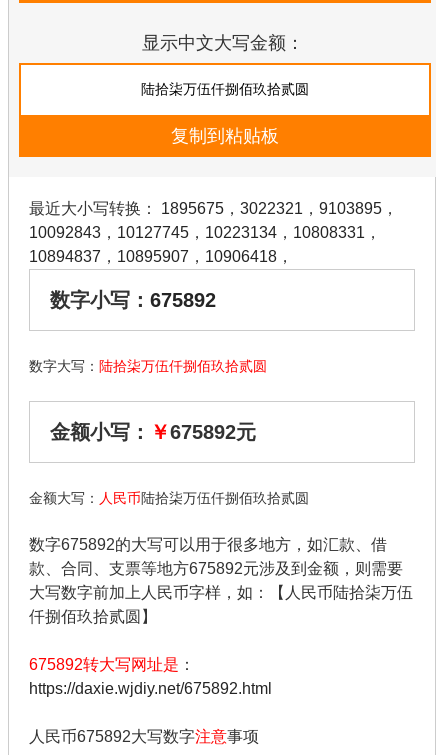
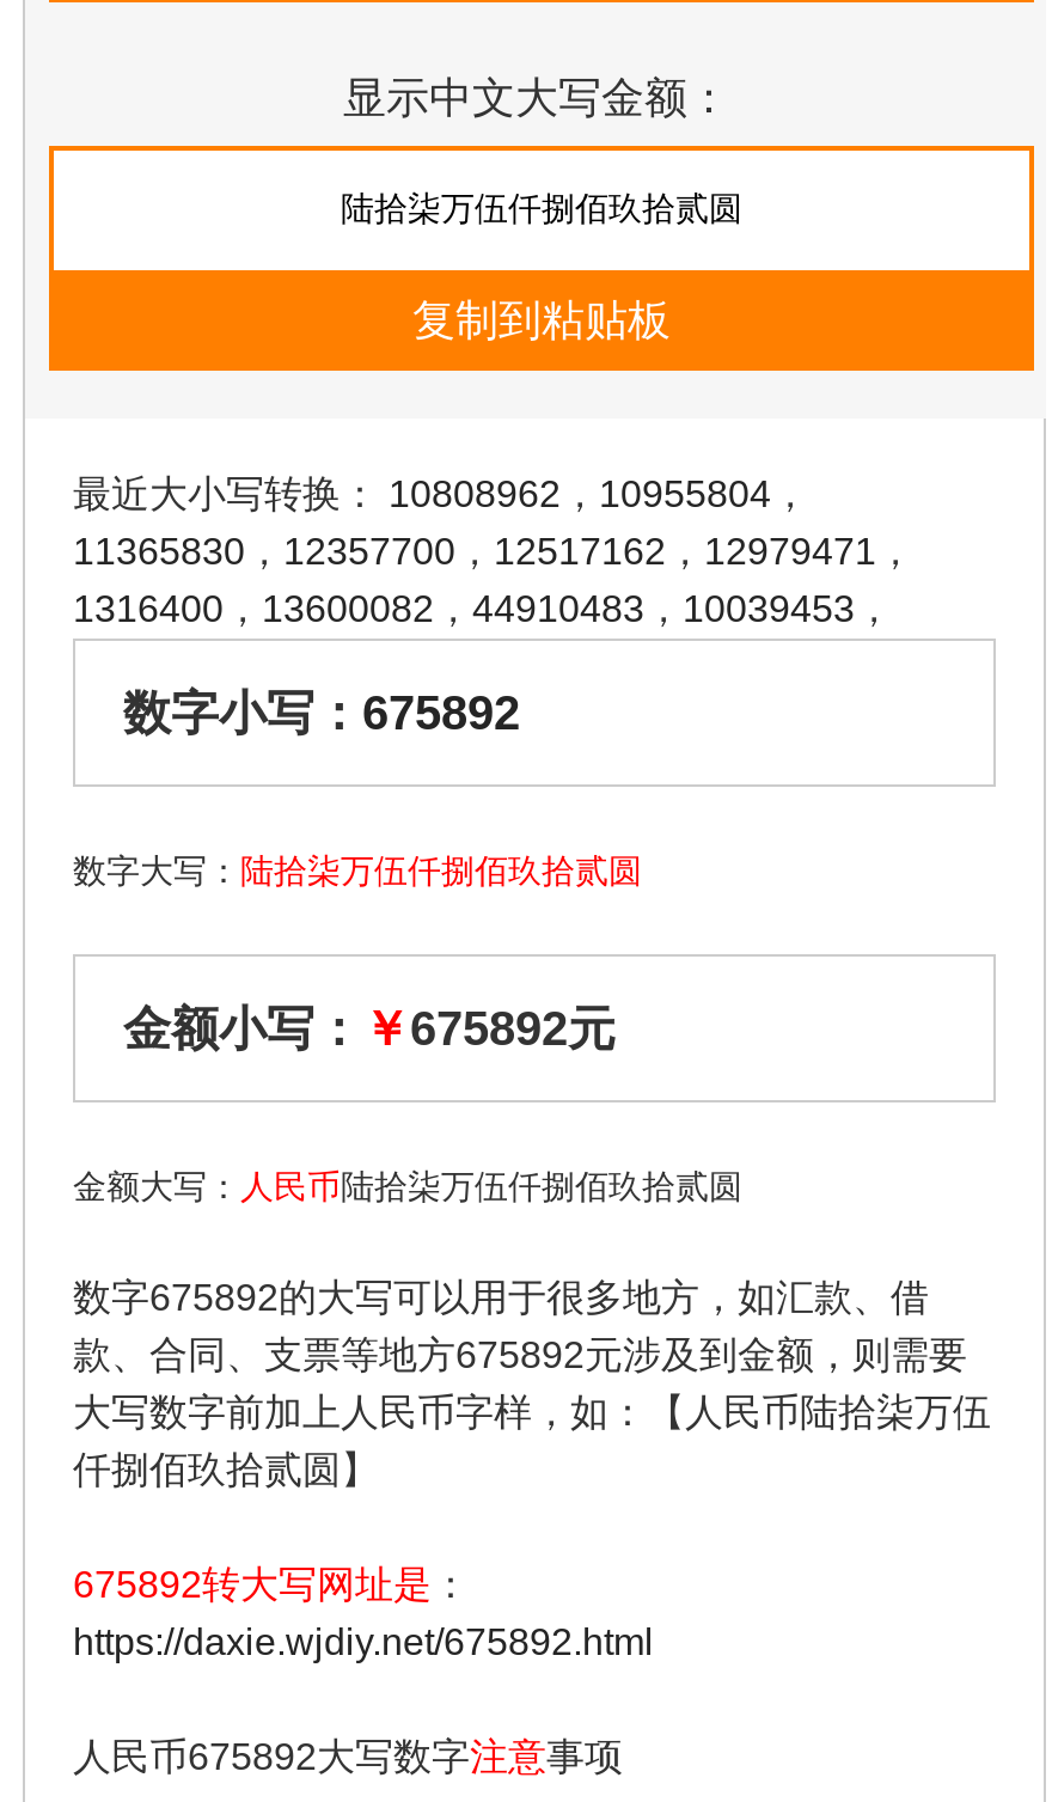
- 最近大小写转换：1895675，3022321，9103895，
- 10092843，10127745，10223134，10808331，
- 10894837，10895907，10906418，
+ 最近大小写转换：10808962，10955804，
+ 11365830，12357700，12517162，12979471，
+ 1316400，13600082，44910483，10039453，
